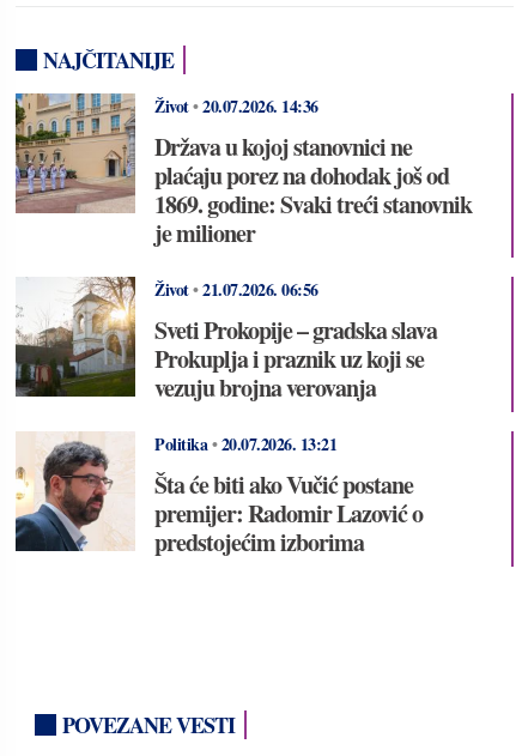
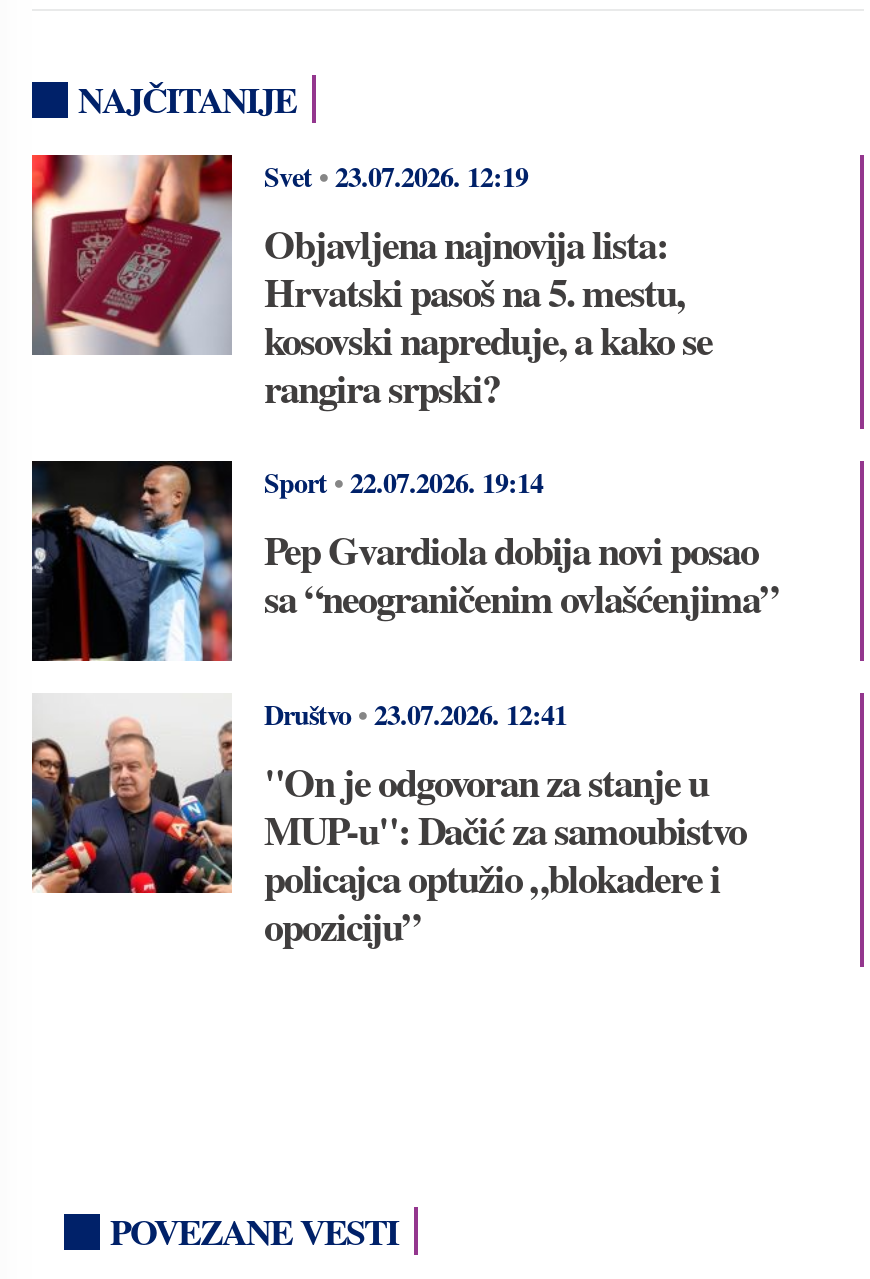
- [image]
- Život •20.07.2026. 14:36
- Država u kojoj stanovnici ne
- plaćaju porez na dohodak još od
- 1869. godine: Svaki treći stanovnik
- je milioner
+ [image]
+ Svet •23.07.2026. 12:19
+ Objavljena najnovija lista:
+ Hrvatski pasoš na 5. mestu,
+ kosovski napreduje, a kako se
+ rangira srpski?

- [image]
- Život • 21.07.2026. 06:56
- Sveti Prokopije – gradska slava
- Prokuplja i praznik uz koji se
- vezuju brojna verovanja
+ [image]
+ Sport •22.07.2026. 19:14
+ Pep Gvardiola dobija novi posao
+ sa “neograničenim ovlašćenjima”

- [image]
- Politika • 20.07.2026. 13:21
- Šta će biti ako Vučić postane
- premijer: Radomir Lazović o
- predstojećim izborima
+ [image]
+ Društvo •23.07.2026. 12:41
+ "On je odgovoran za stanje u
+ MUP-u": Dačić za samoubistvo
+ policajca optužio „blokadere i
+ opoziciju”
